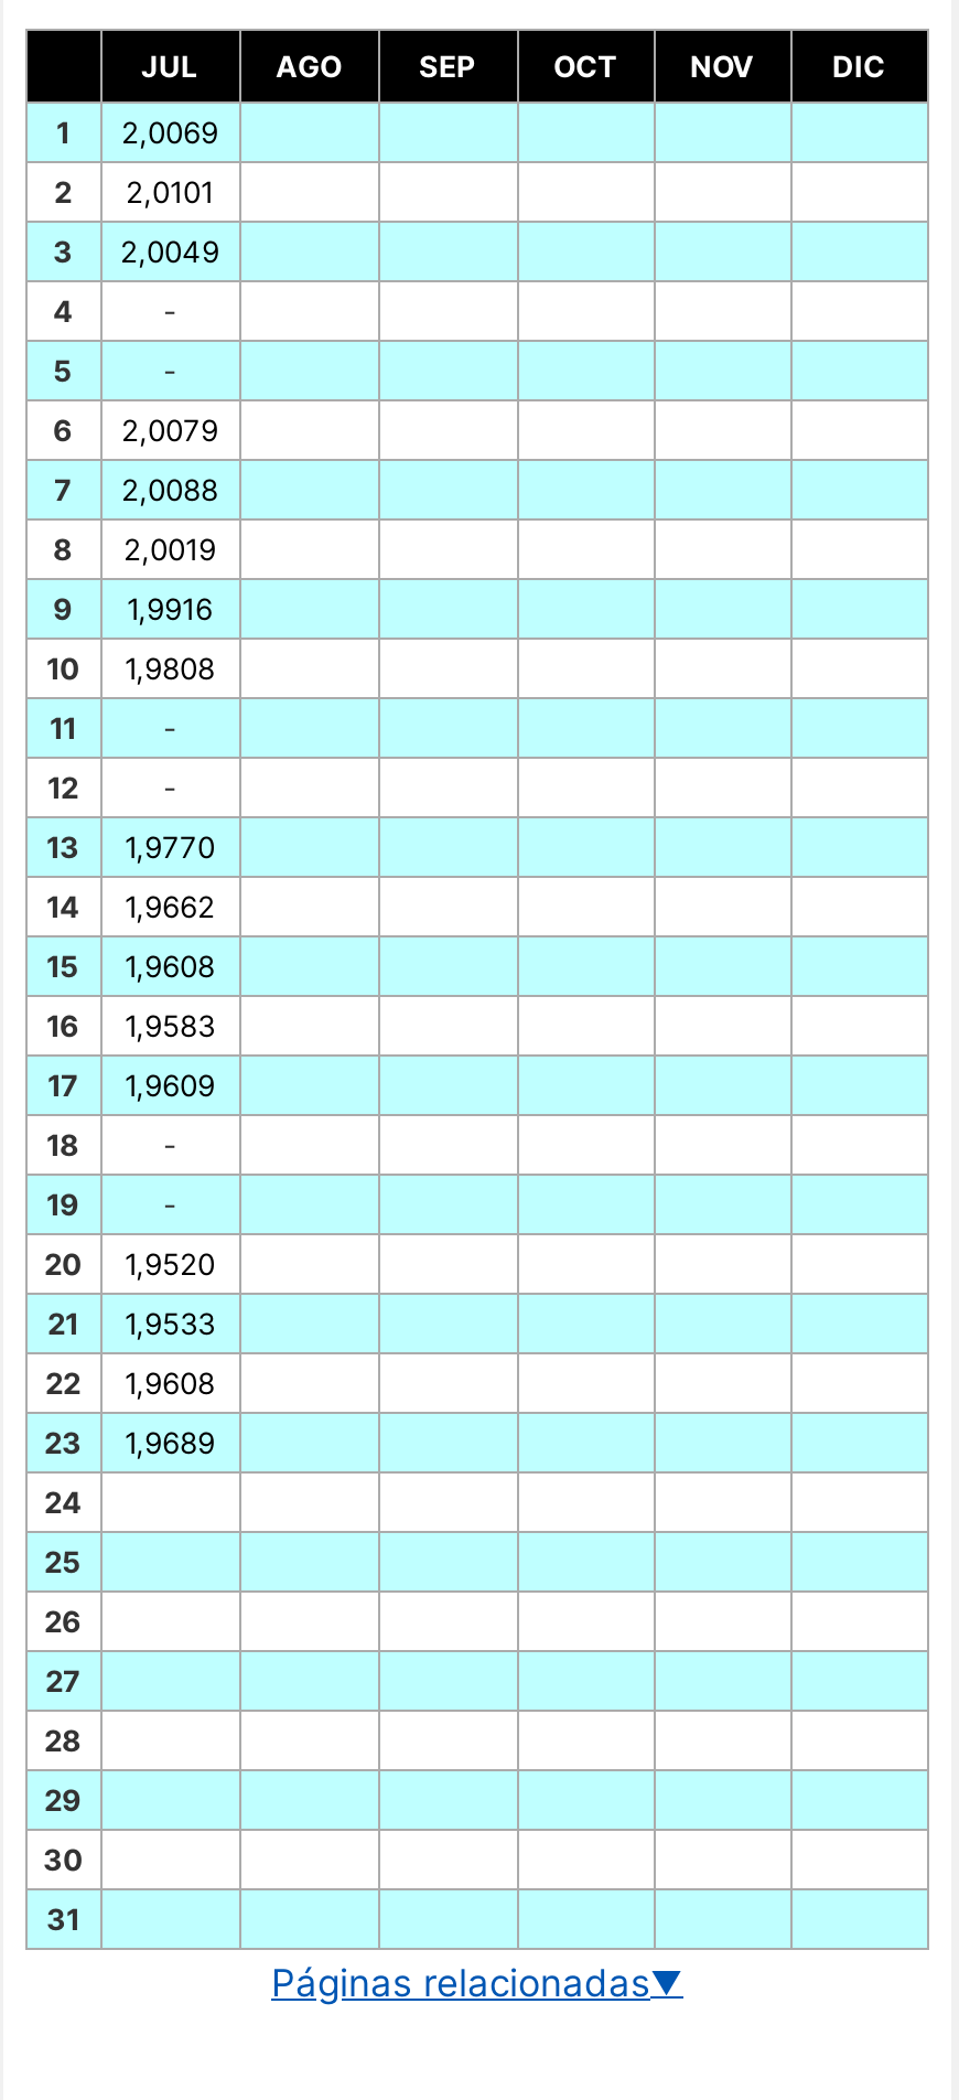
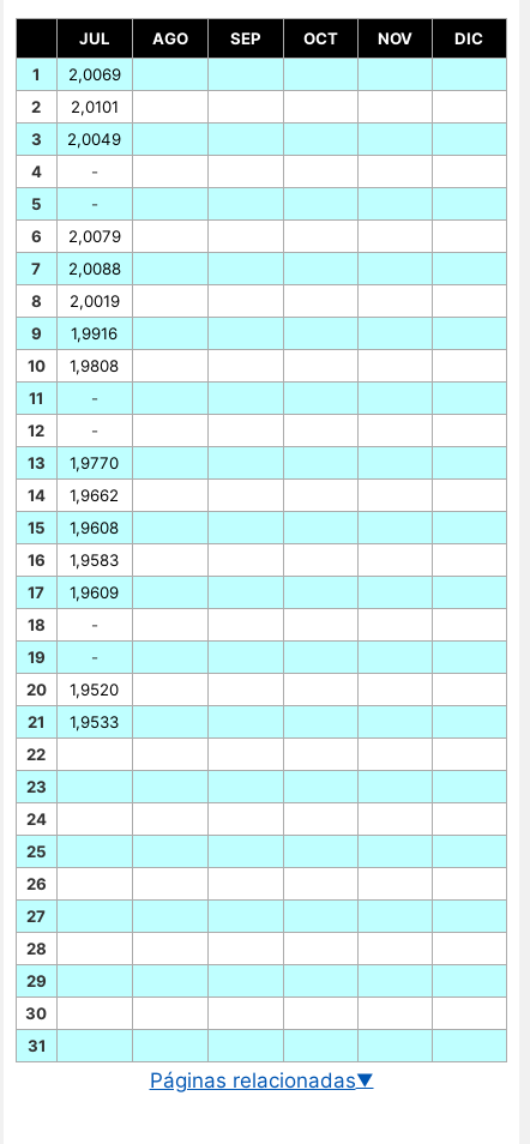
- 1,9608
- 1,9689
